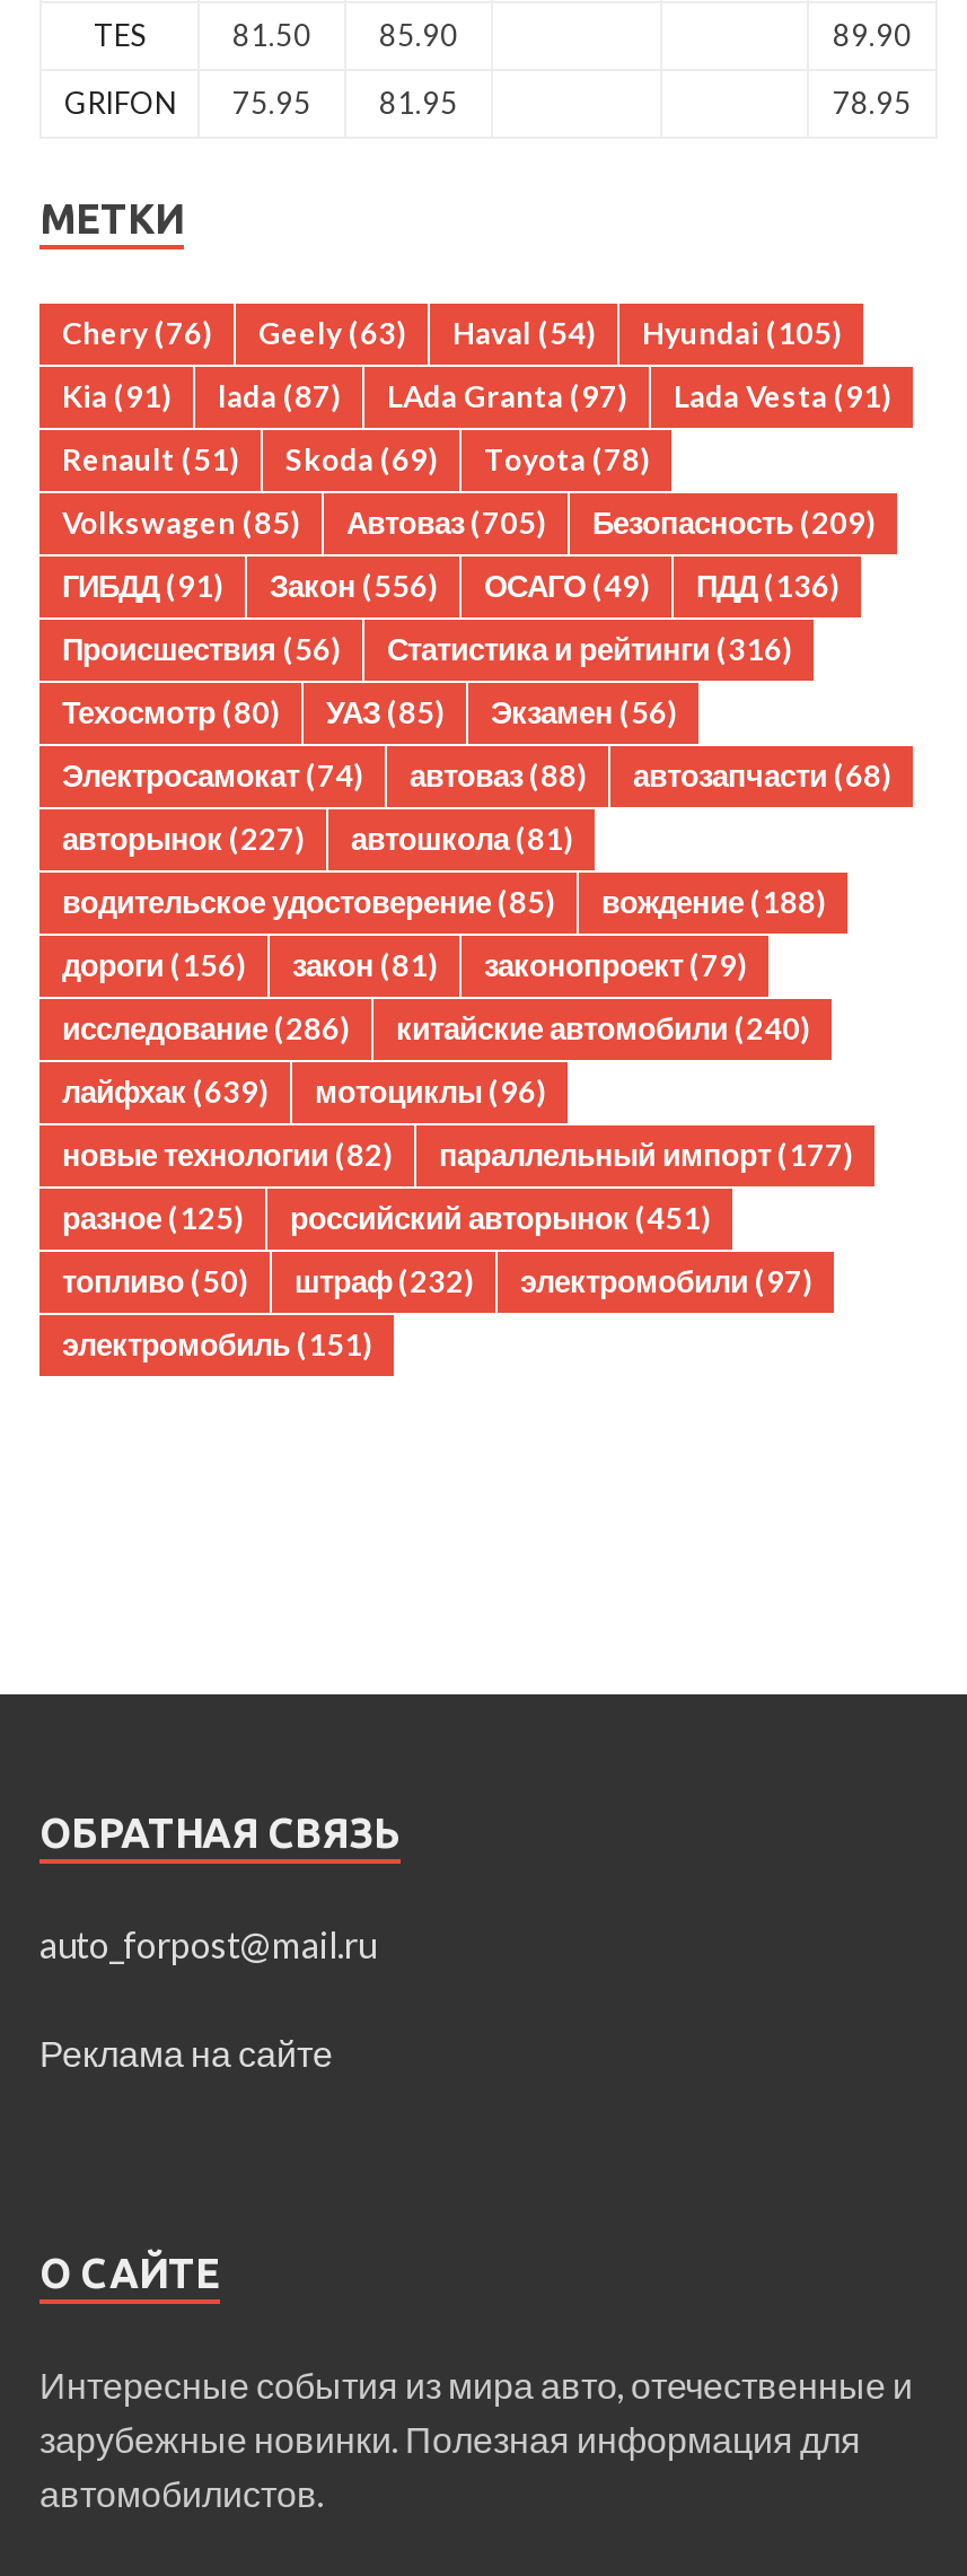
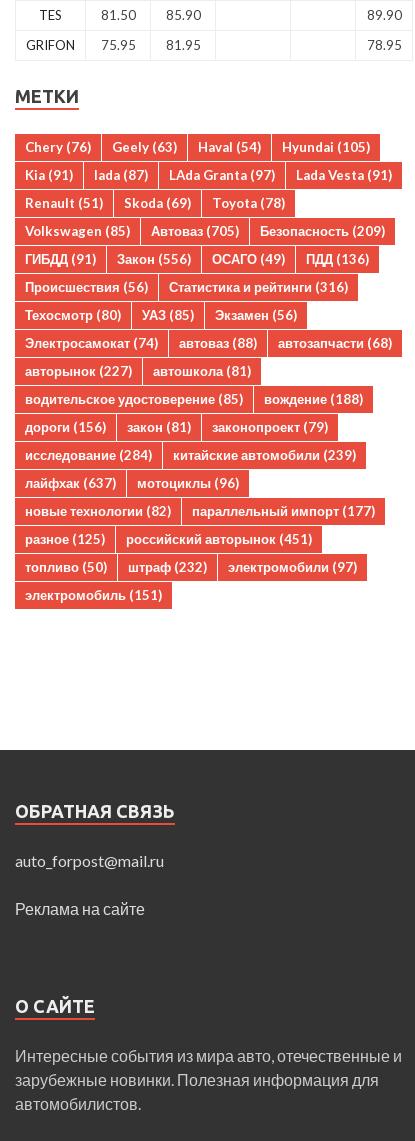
- исследование (286)
+ исследование (284)

- китайские автомобили (240)
+ китайские автомобили (239)

- лайфхак (639) мотоциклы (96)
+ лайфхак (637) мотоциклы (96)
